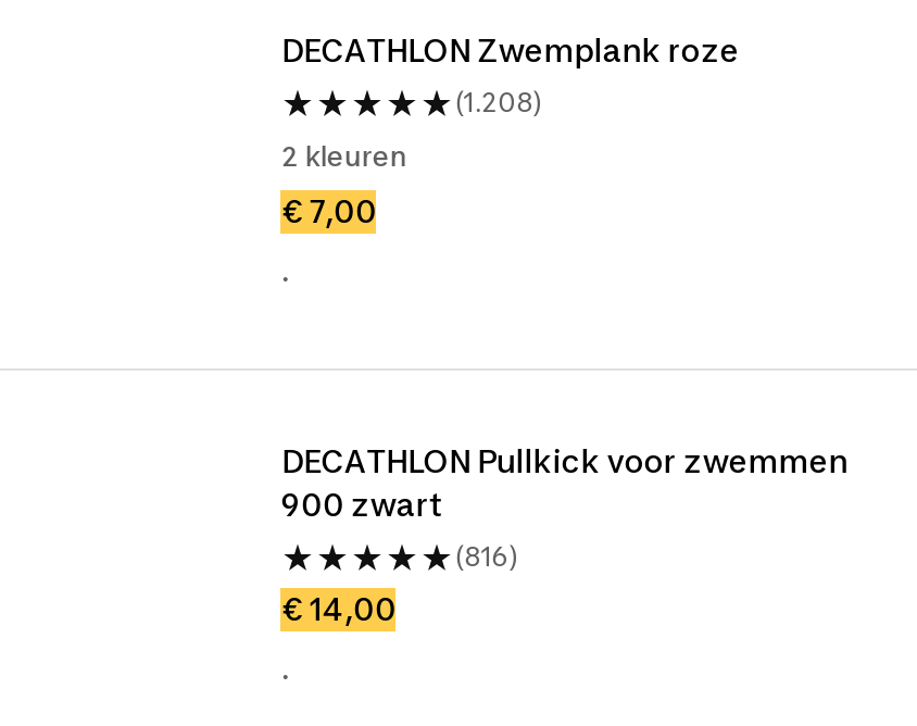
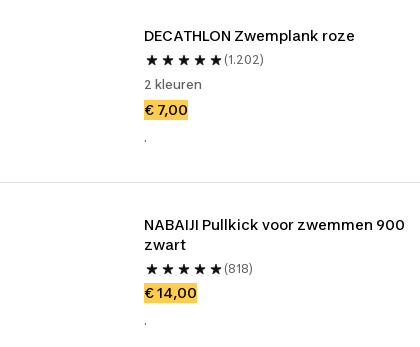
- (1.208)
+ (1.202)

- DECATHLON Pullkick voor zwemmen
- 900 zwart
+ NABAIJI Pullkick voor zwemmen 900
+ zwart

- (816)
+ (818)
